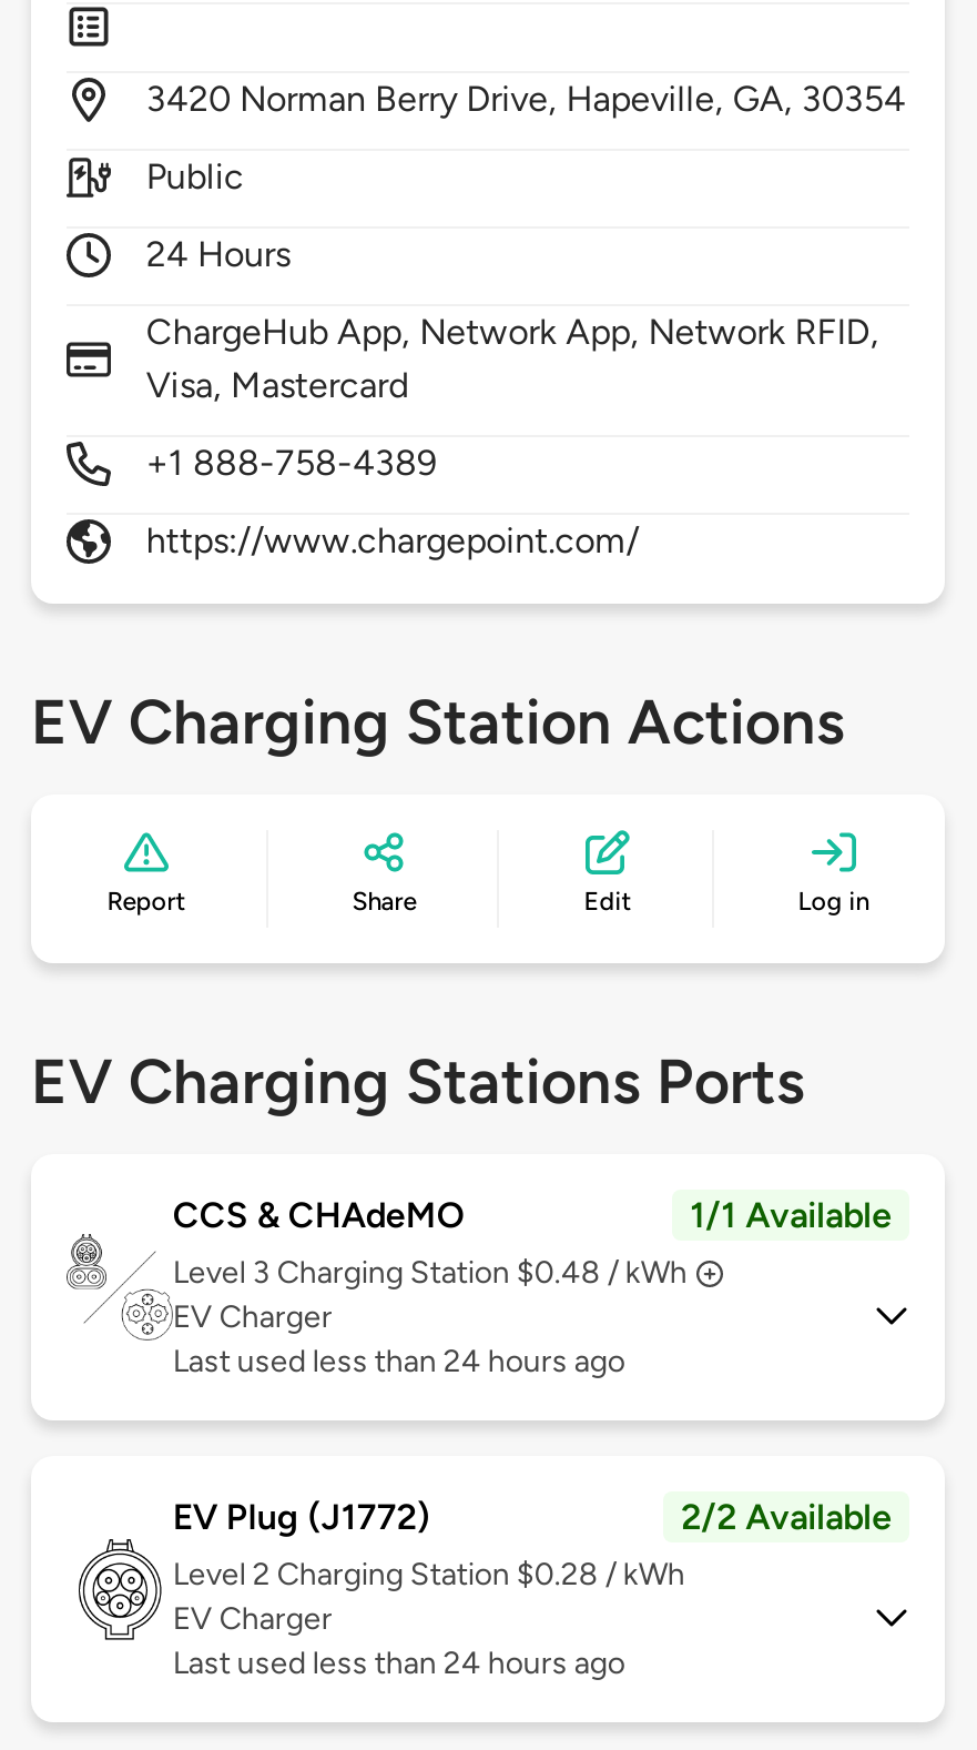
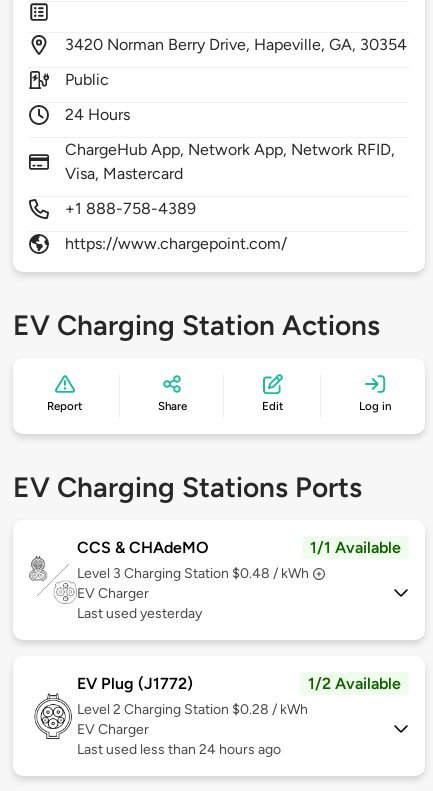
- Last used less than 24 hours ago
+ Last used yesterday

- 2/2 Available
+ 1/2 Available
